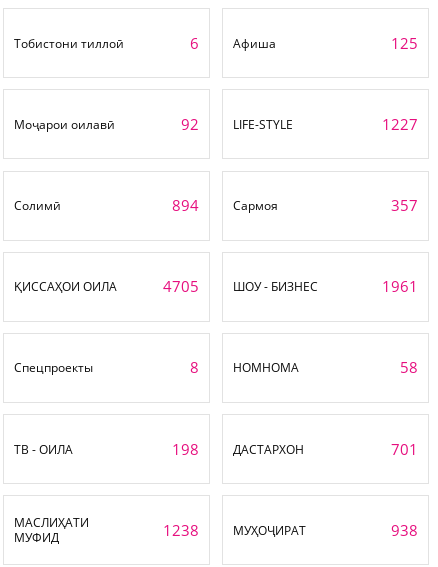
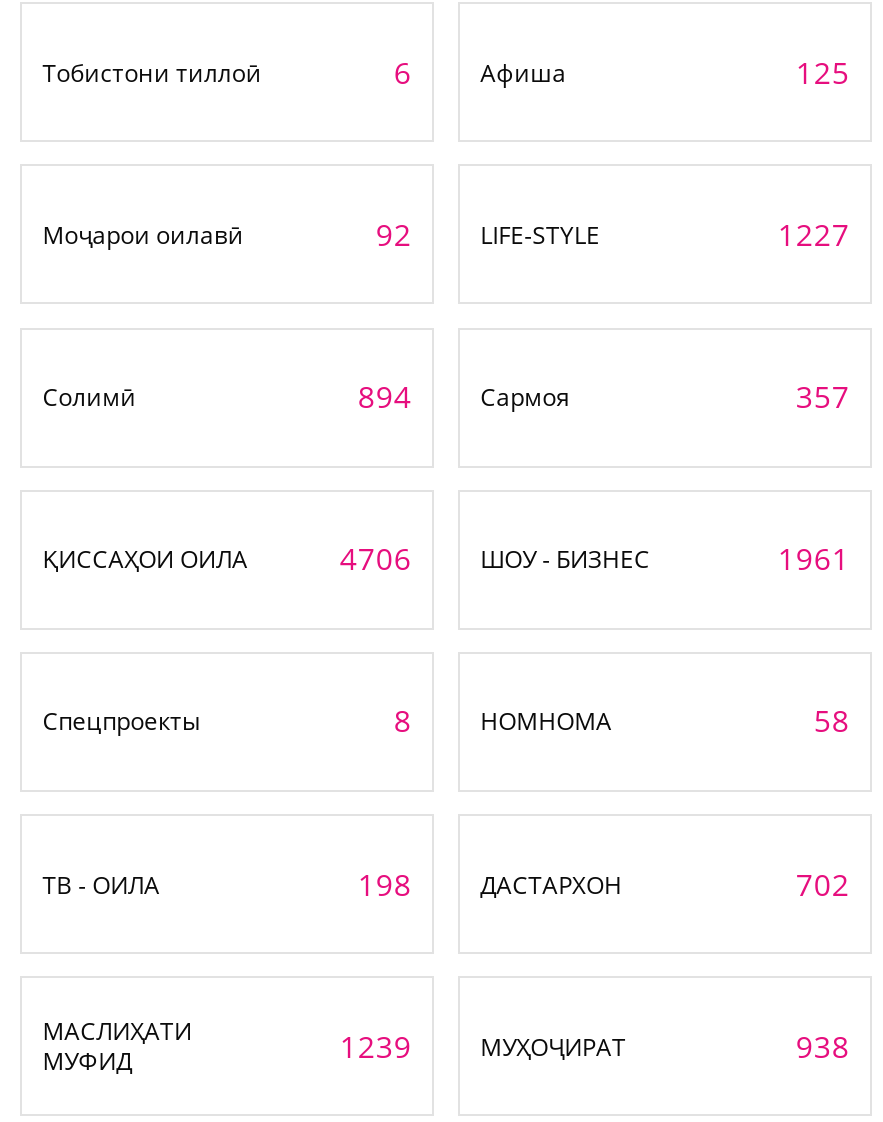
- 4705
+ 4706

- 701
+ 702

- 1238
+ 1239
